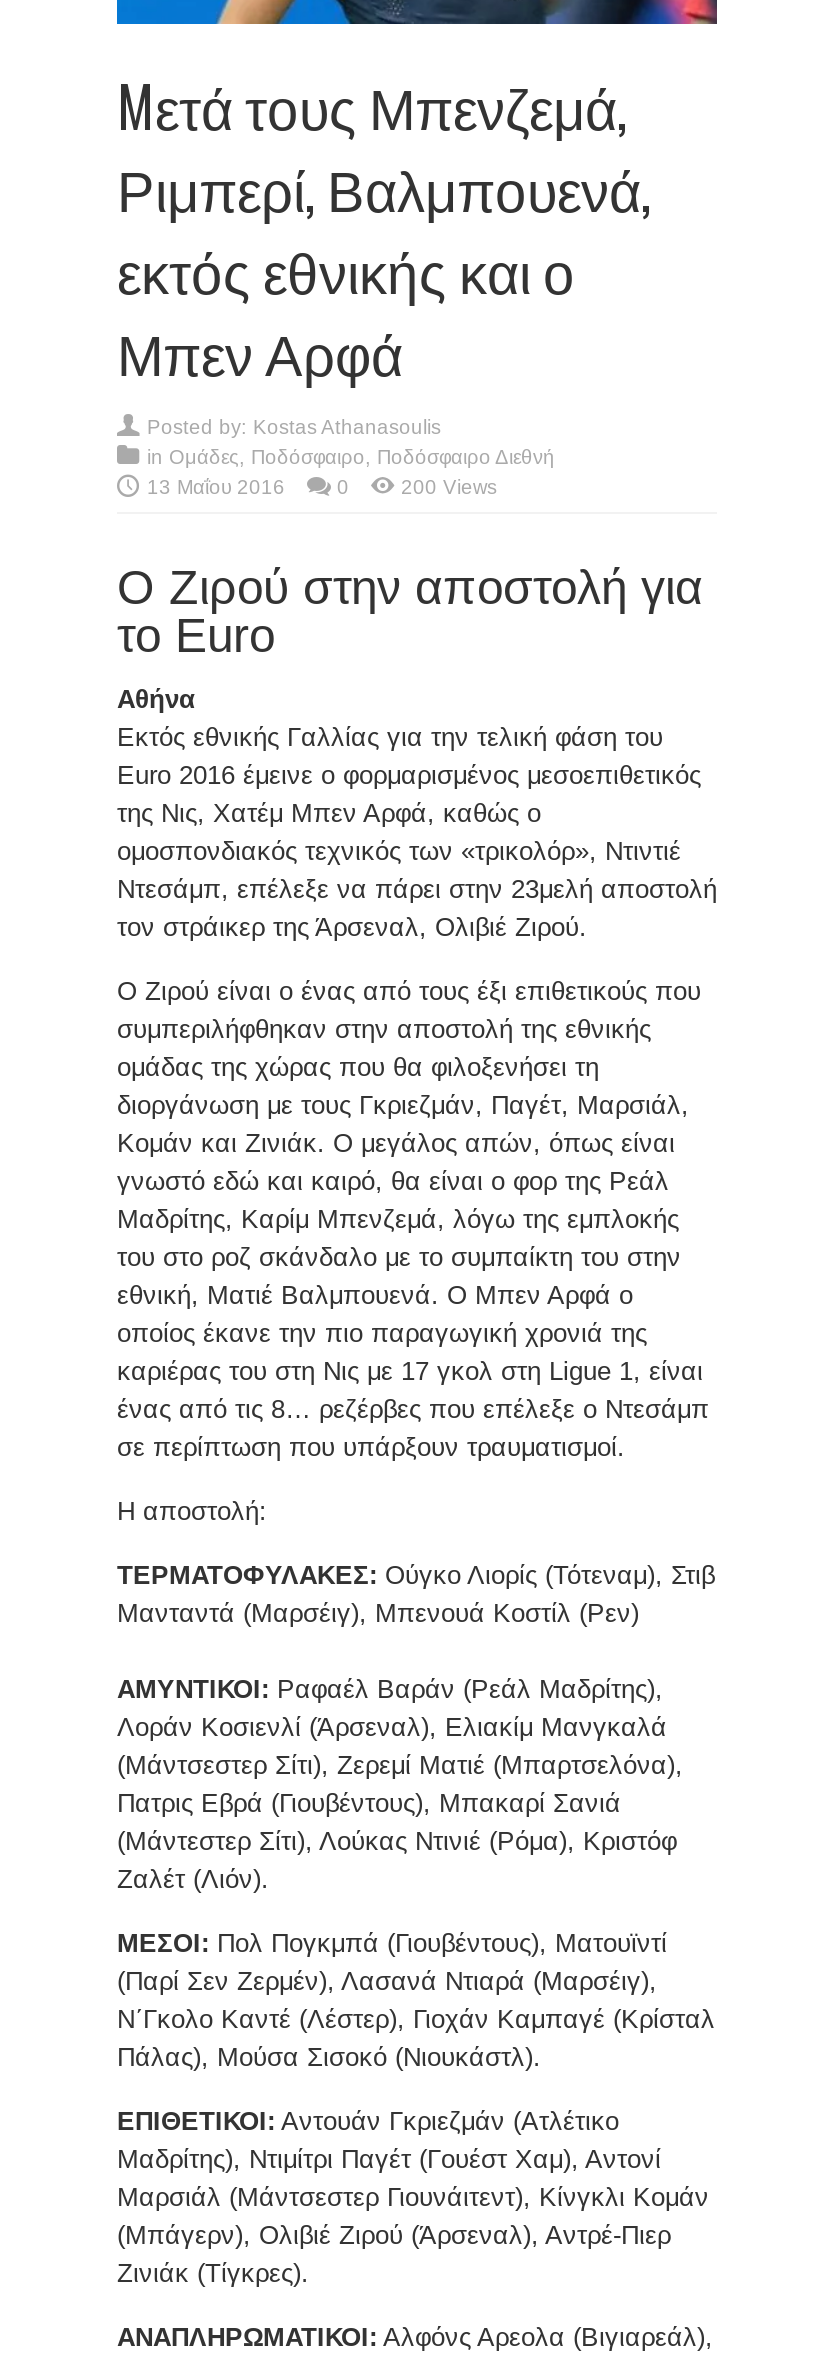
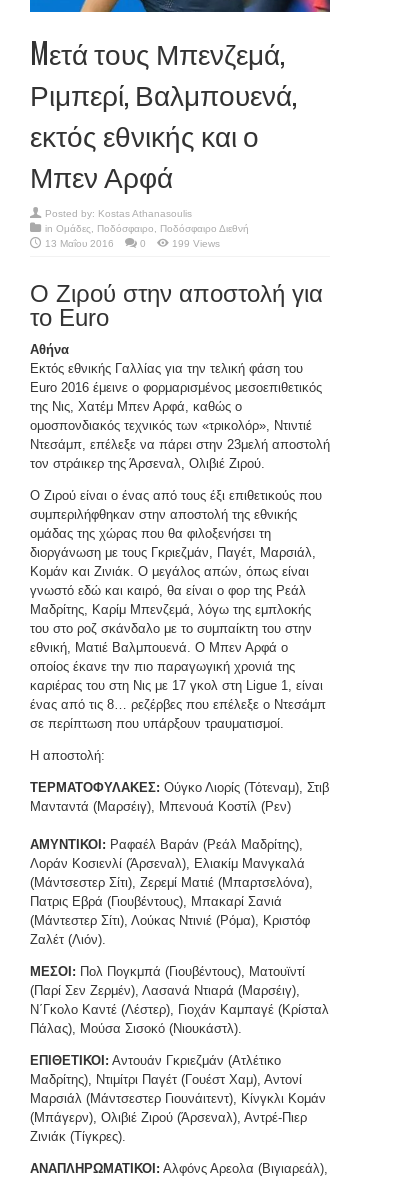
- 200 Views
+ 199 Views
